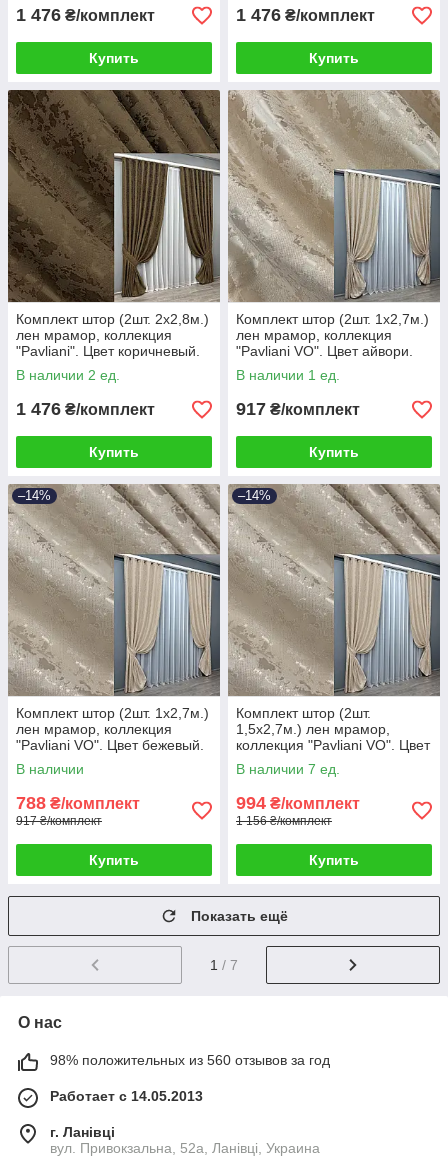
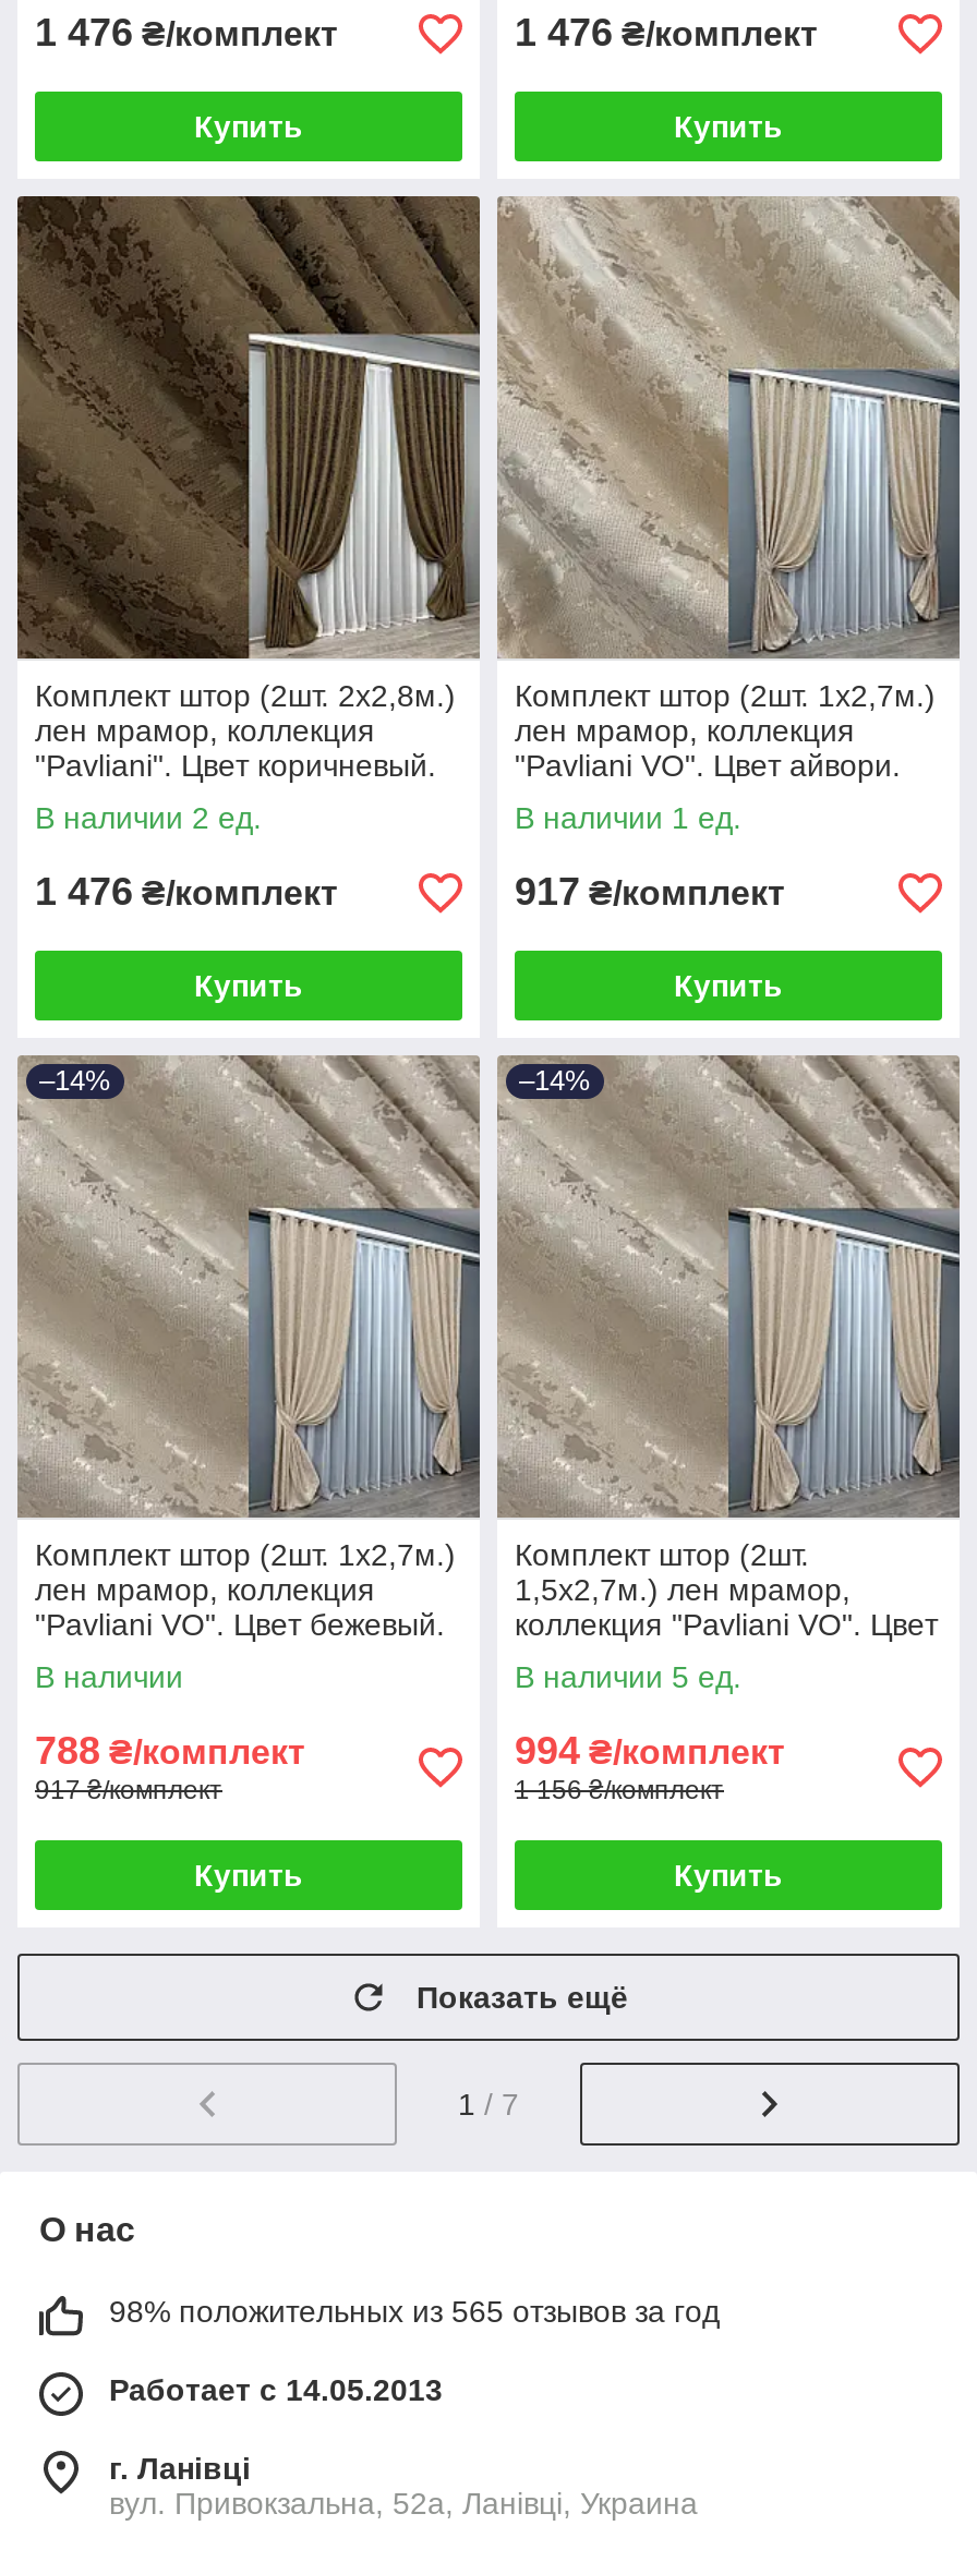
- В наличии 7 ед.
+ В наличии 5 ед.

- 98% положительных из 560 отзывов за год
+ 98% положительных из 565 отзывов за год
